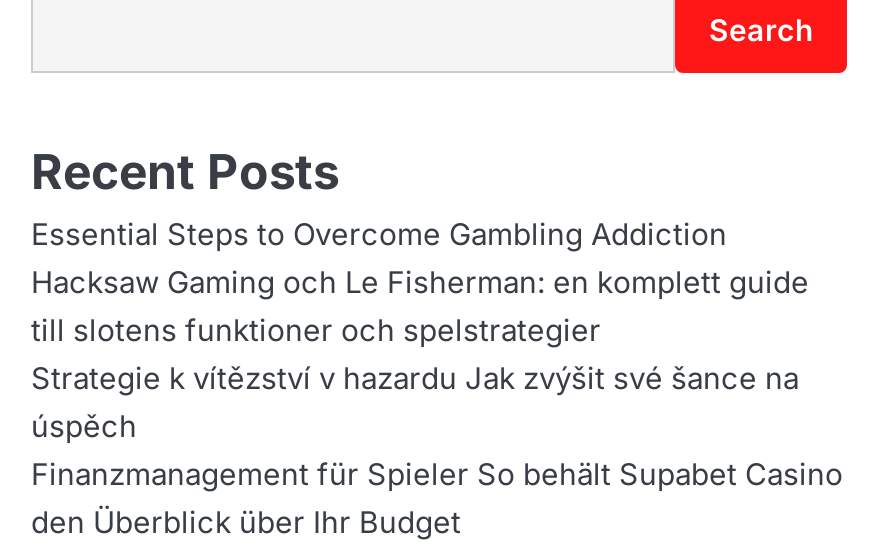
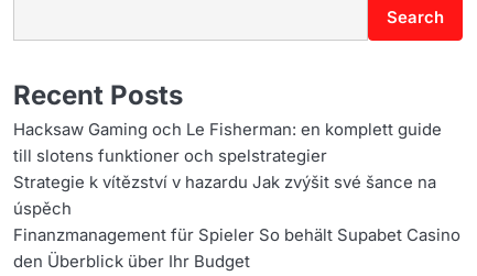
- Essential Steps to Overcome Gambling Addiction
